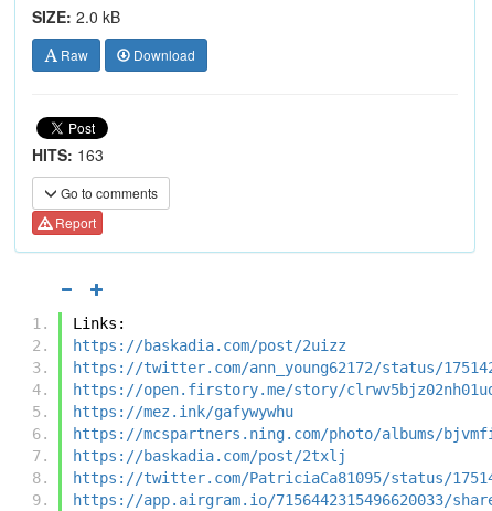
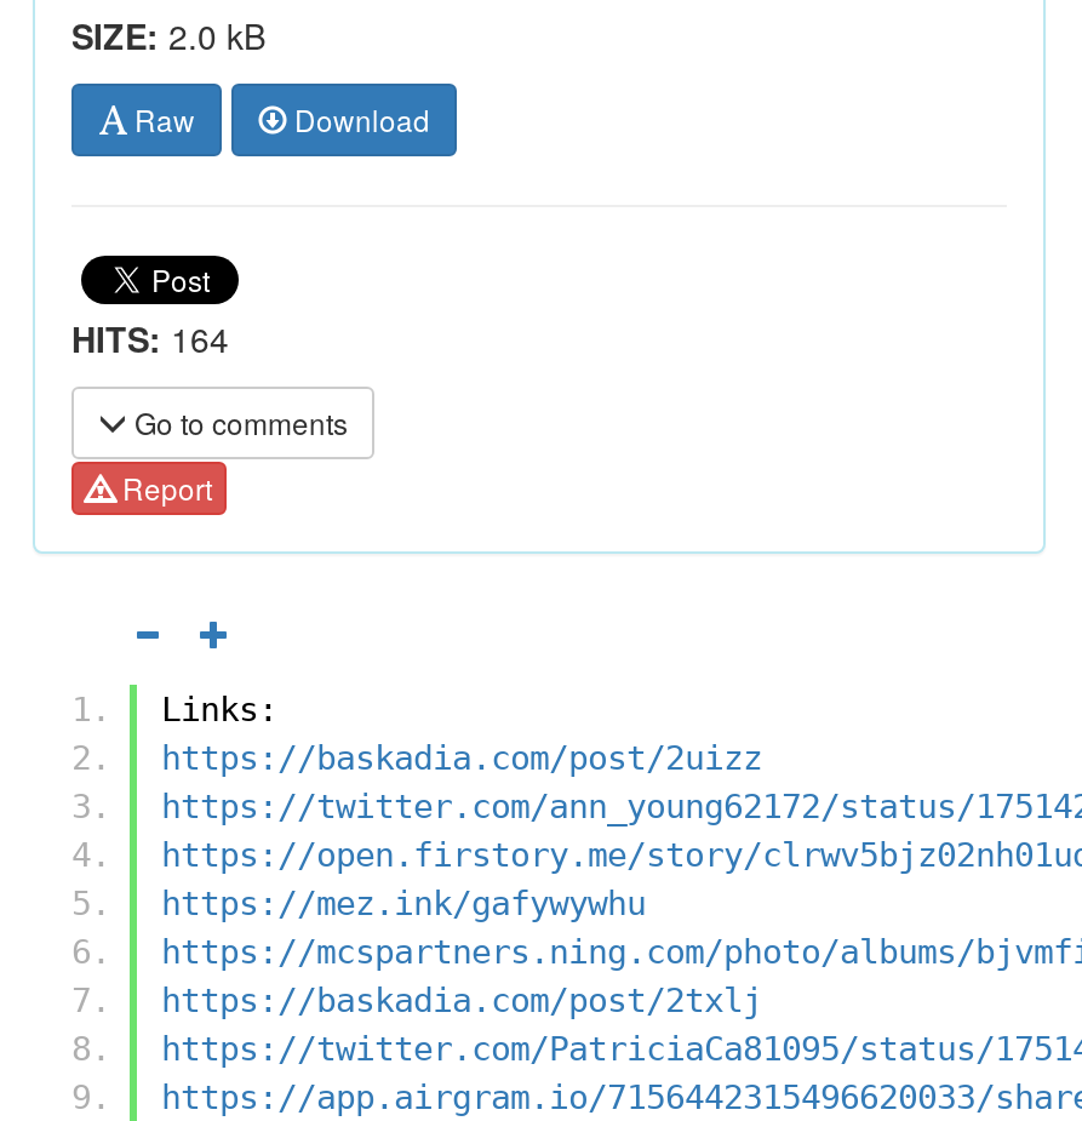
- HITS: 163
+ HITS: 164
